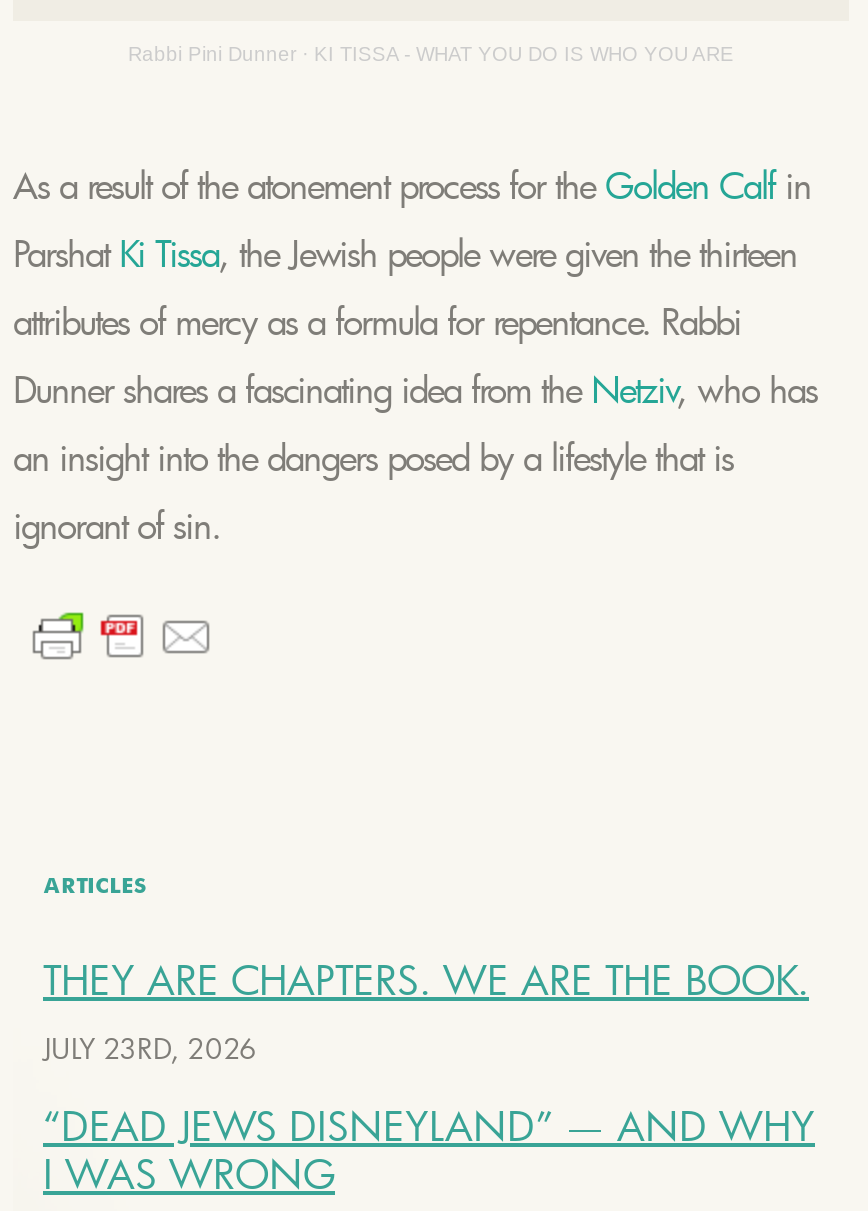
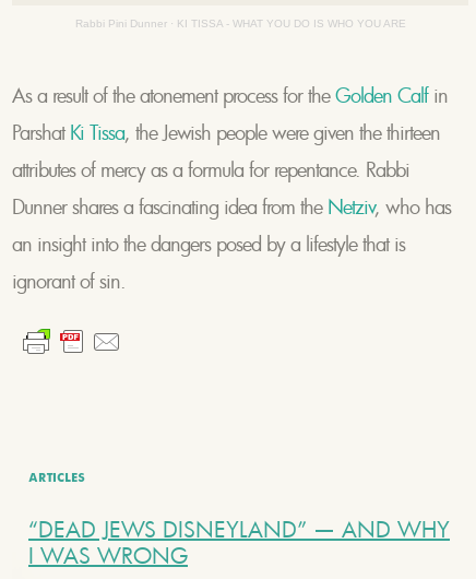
- THEY ARE CHAPTERS. WE ARE THE BOOK.
- JULY 23RD, 2026
